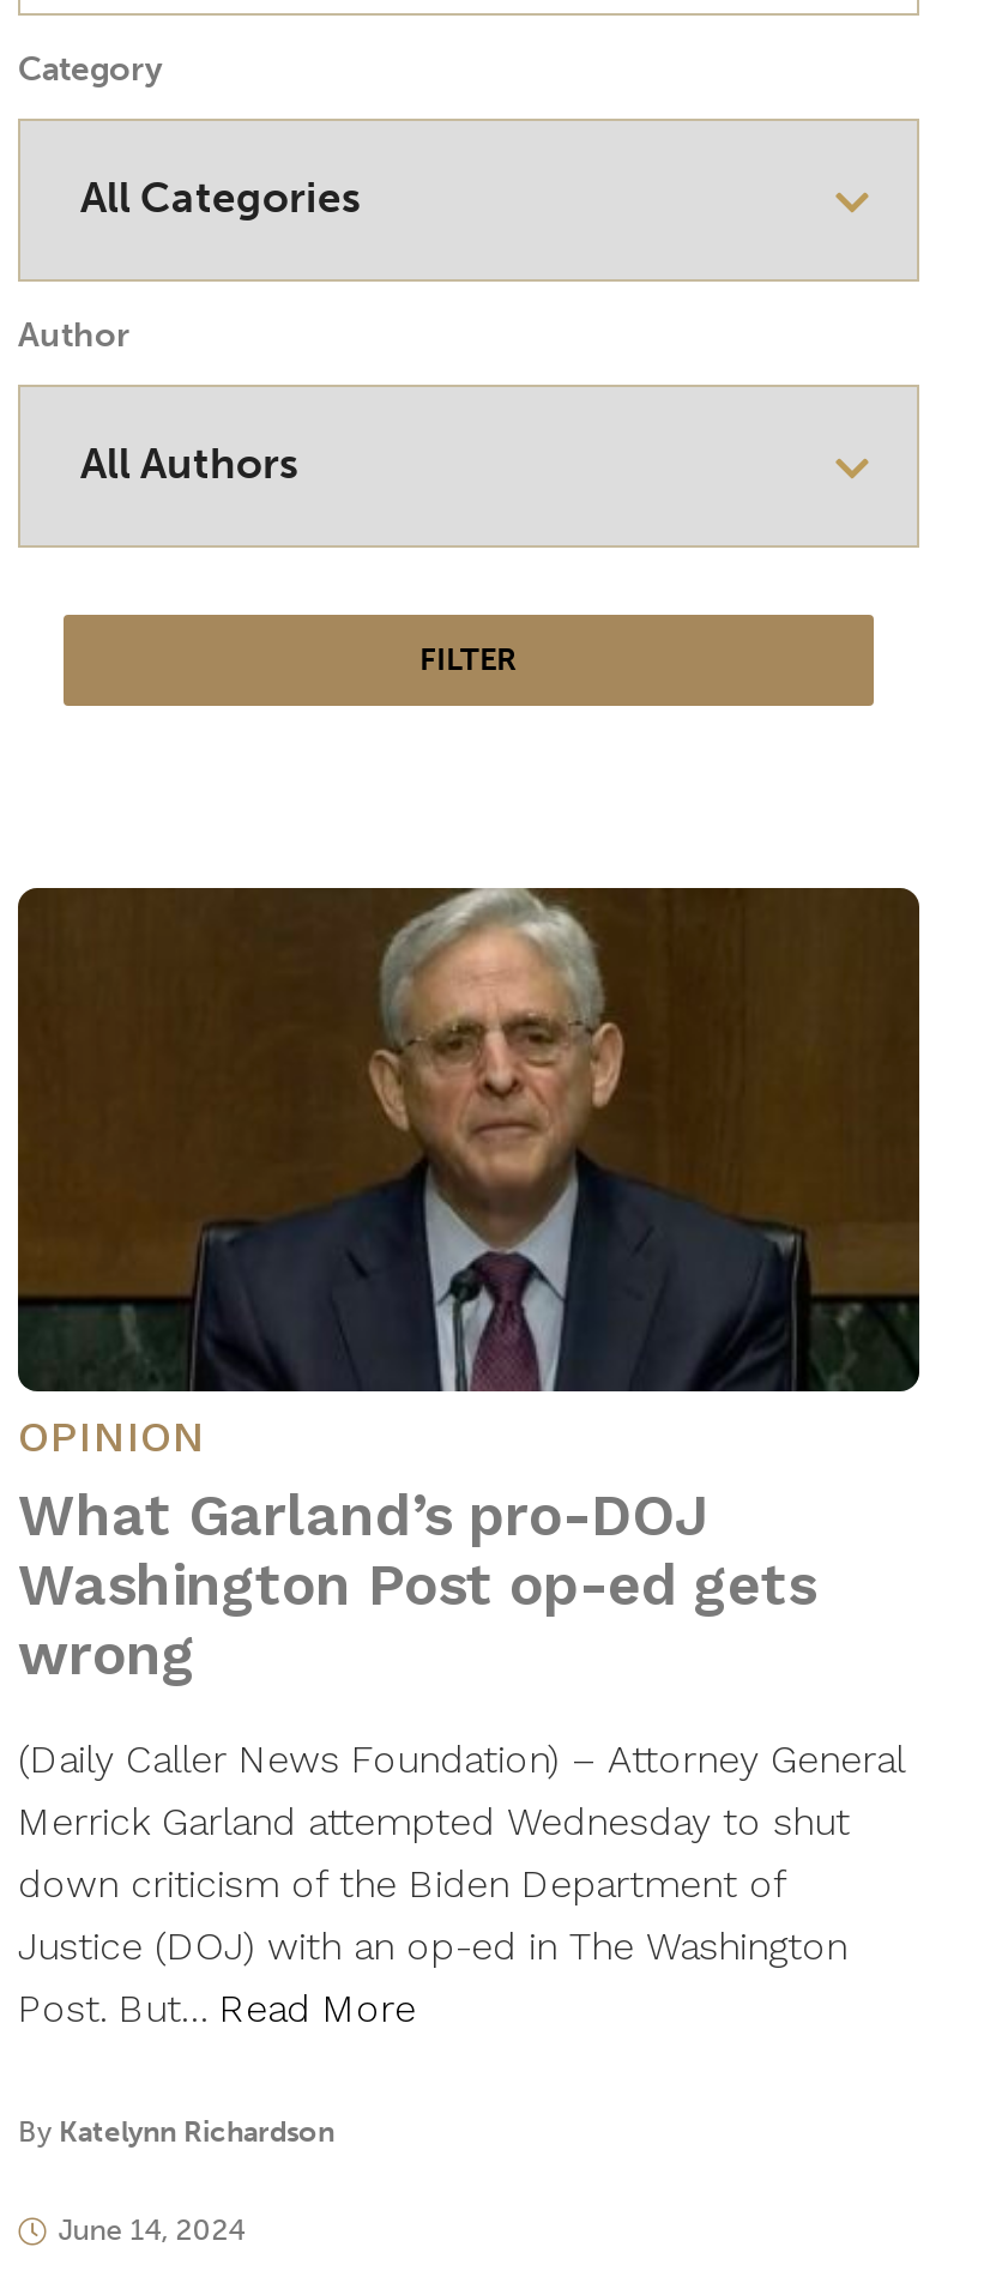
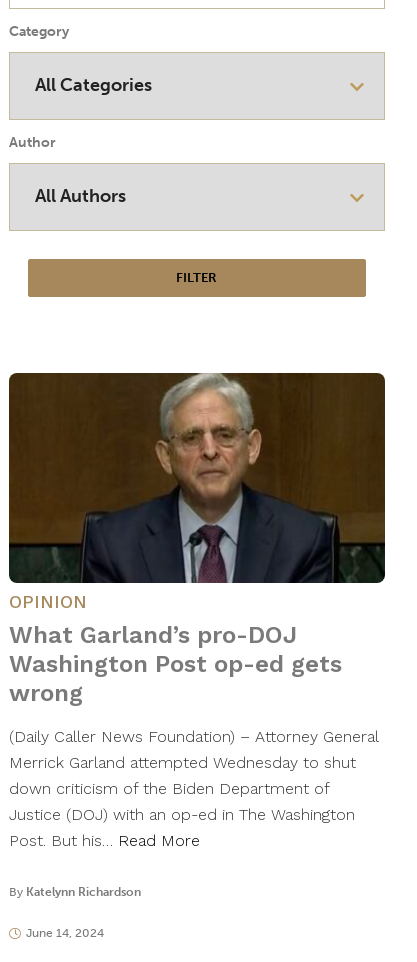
- Post. But… Read More
+ Post. But his… Read More
